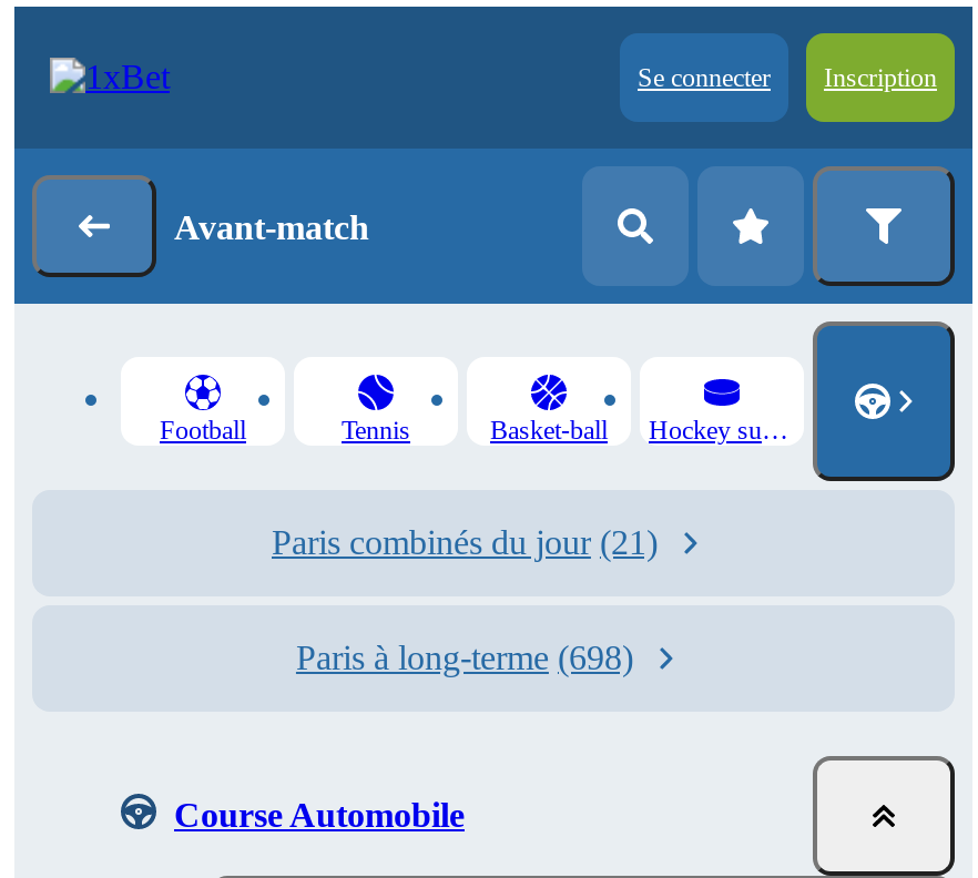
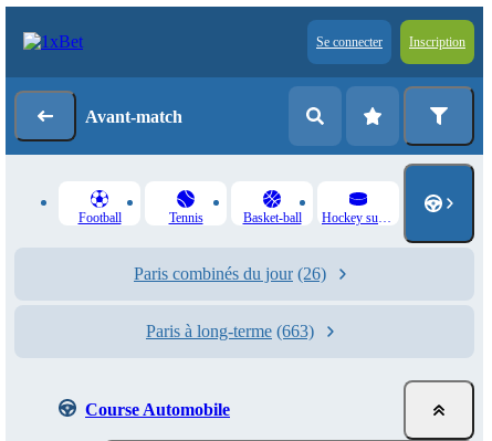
- Paris combinés du jour (21)
+ Paris combinés du jour (26)

- Paris à long-terme (698)
+ Paris à long-terme (663)
